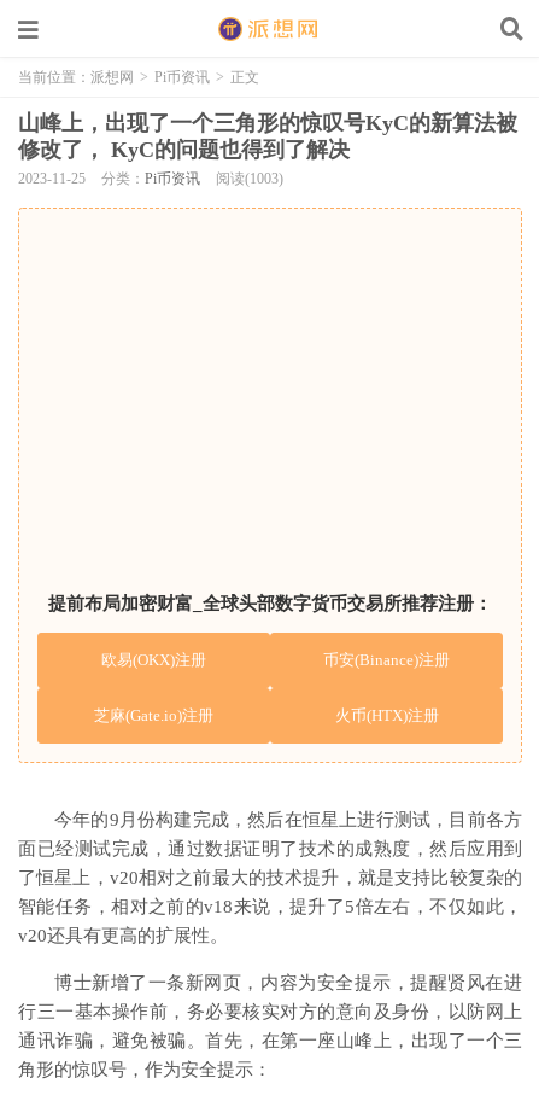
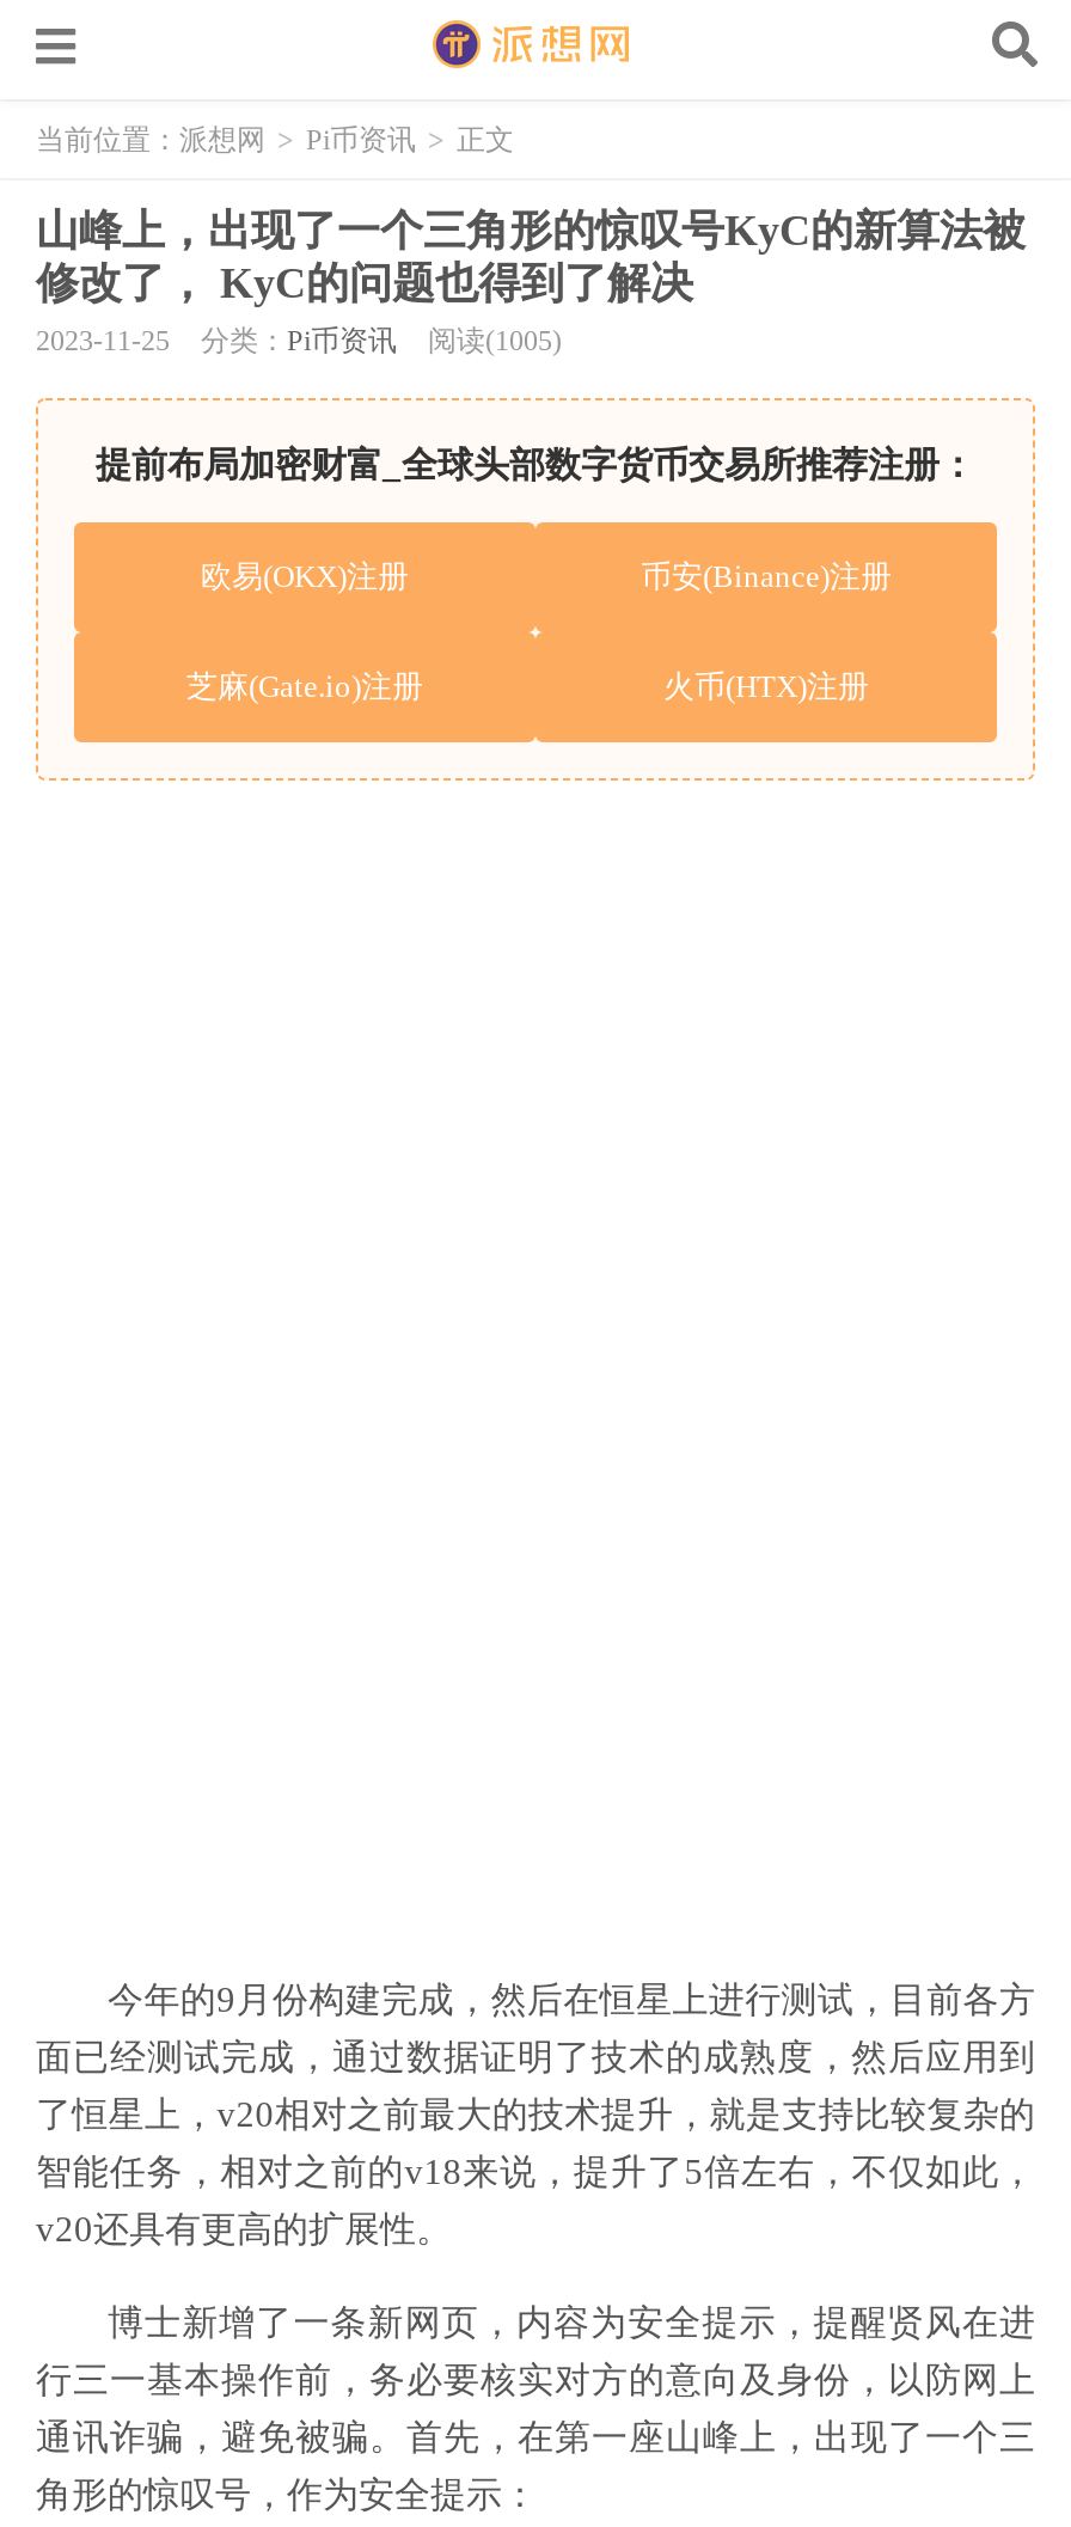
- 2023-11-25 分类：Pi币资讯 阅读(1003)
+ 2023-11-25 分类：Pi币资讯 阅读(1005)

moved up: 提前布局加密财富_全球头部数字货币交易所推荐注册： | 欧易(OKX)注册 | 币安(Binance)注册 | 芝麻(Gate.io)注册 | 火币(HTX)注册
